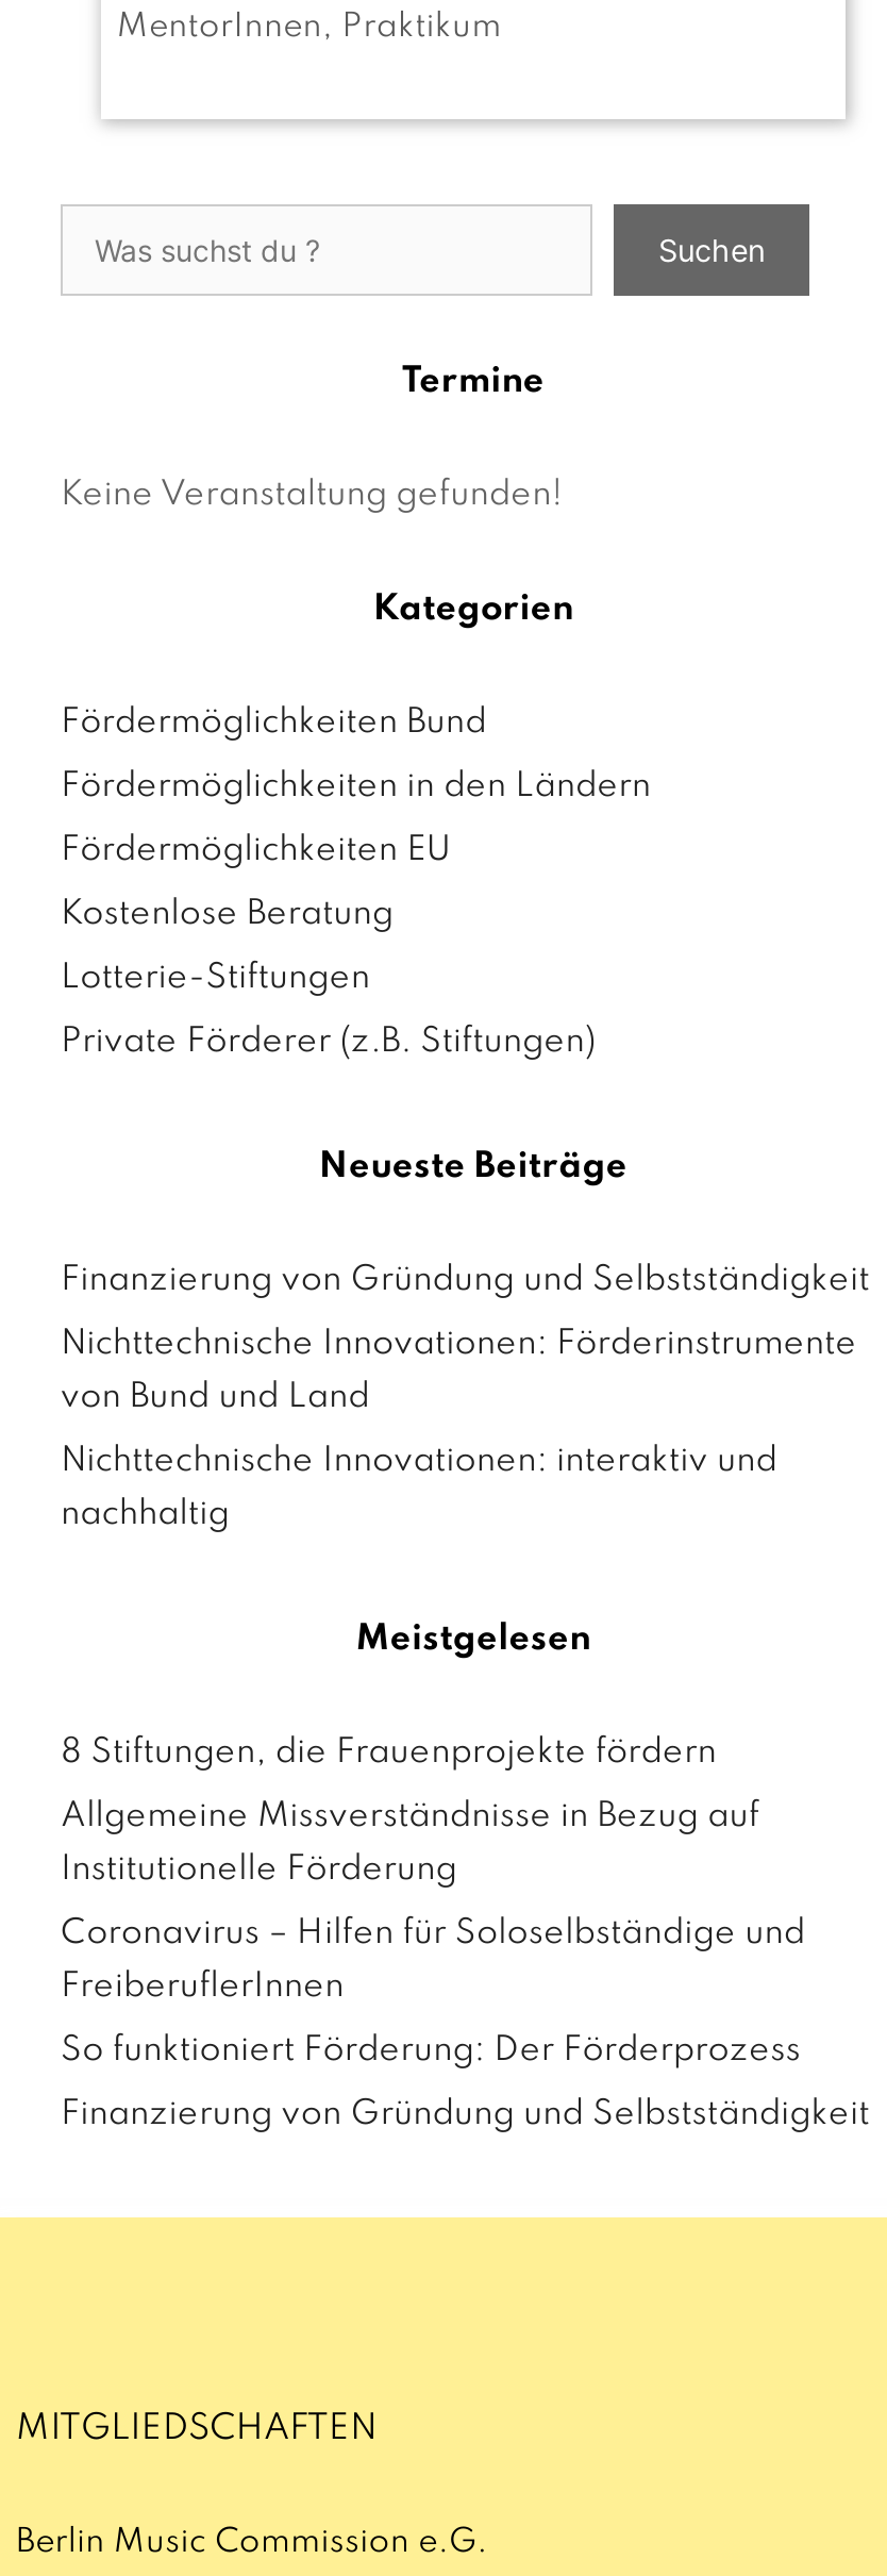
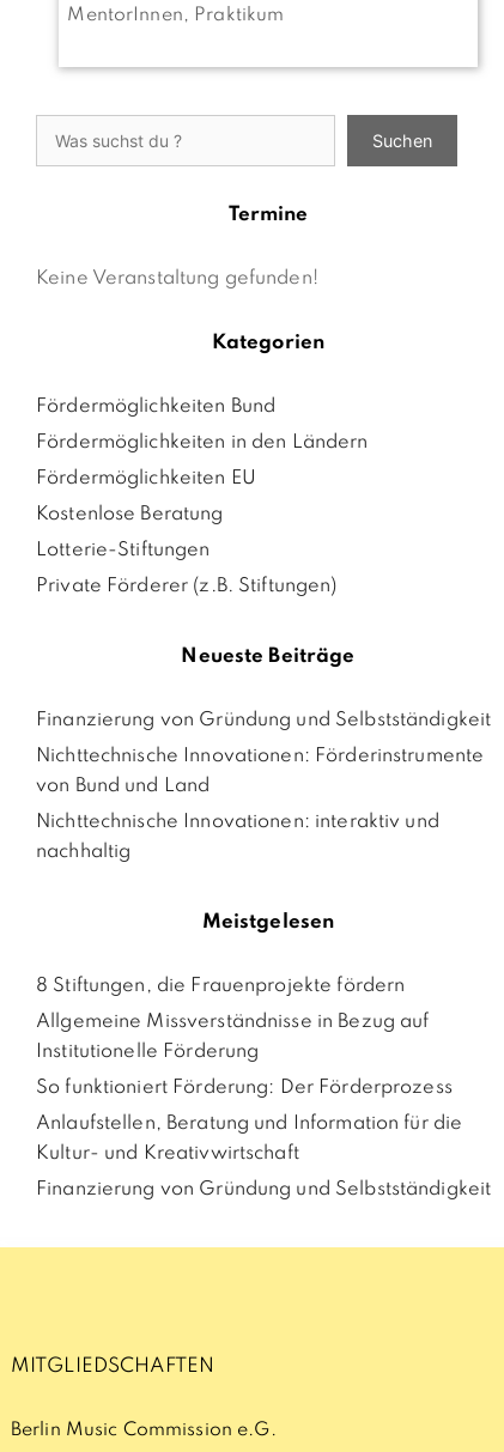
- Coronavirus – Hilfen für Soloselbständige und
- FreiberuflerInnen

moved up: So funktioniert Förderung: Der Förderprozess

+ Anlaufstellen, Beratung und Information für die
+ Kultur- und Kreativwirtschaft
